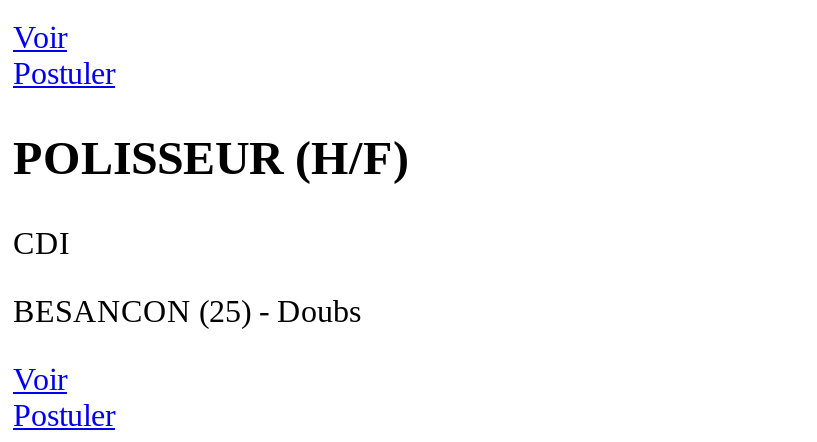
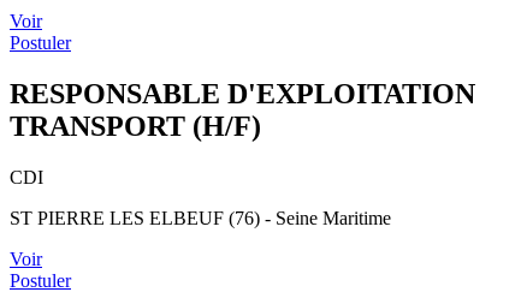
- POLISSEUR (H/F)
+ RESPONSABLE D'EXPLOITATION
+ TRANSPORT (H/F)

- BESANCON (25) - Doubs
+ ST PIERRE LES ELBEUF (76) - Seine Maritime
